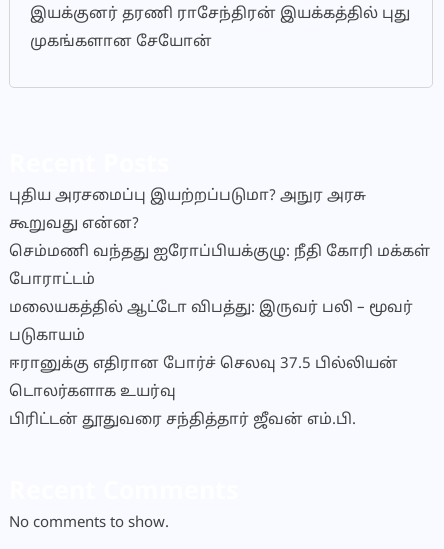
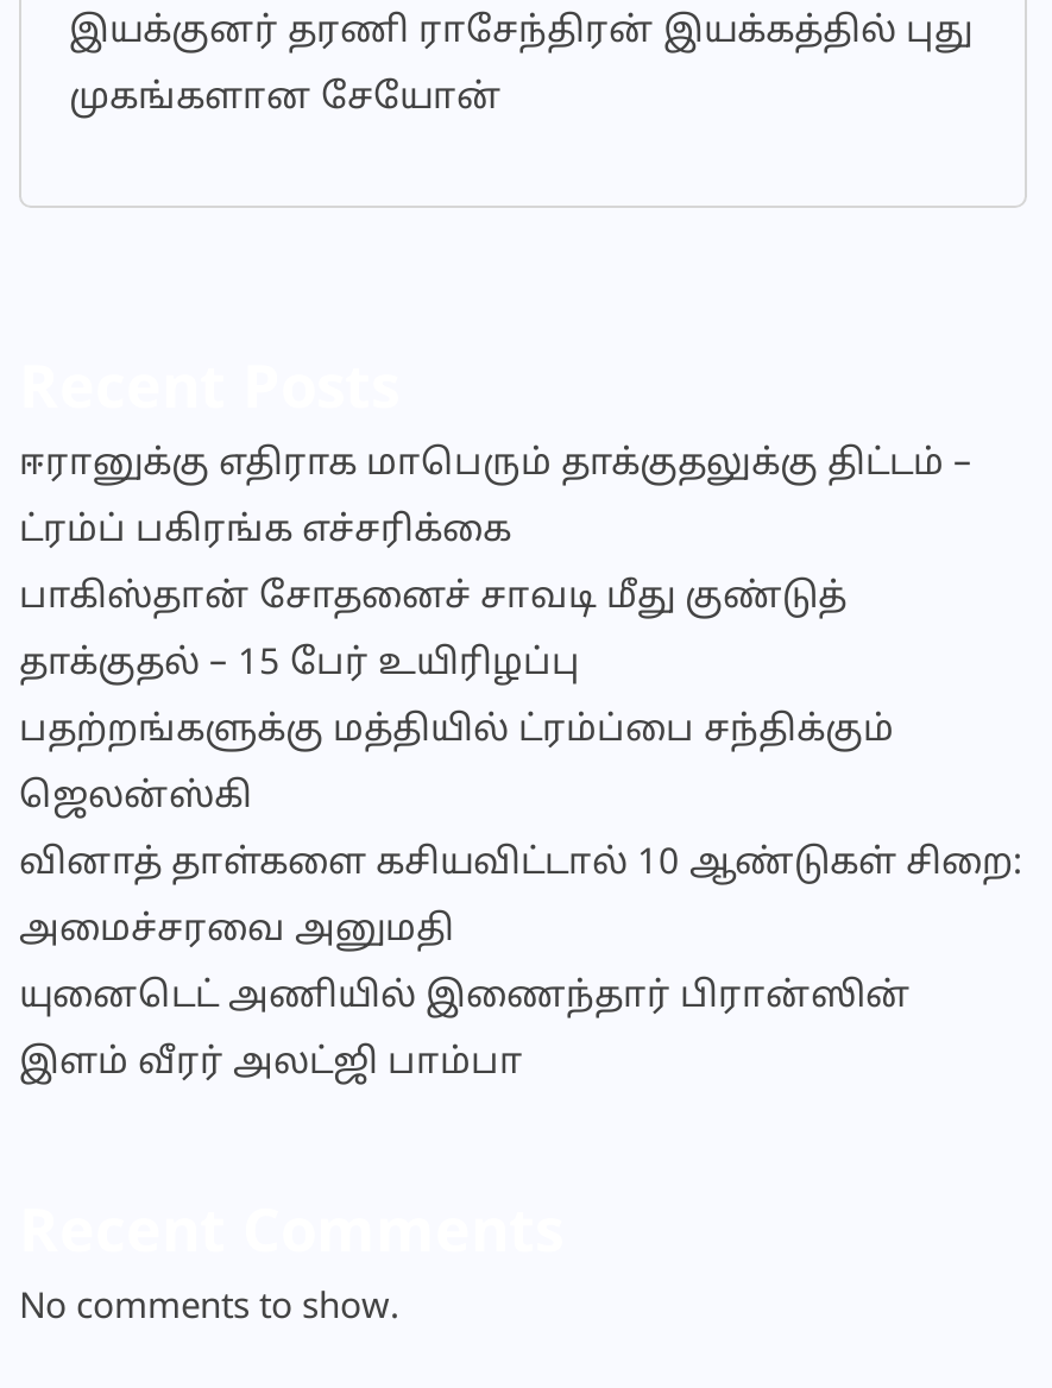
- புதிய அரசமைப்பு இயற்றப்படுமா? அநுர அரசு
- கூறுவது என்ன?
- செம்மணி வந்தது ஐரோப்பியக்குழு: நீதி கோரி மக்கள்
- போராட்டம்
- மலையகத்தில் ஆட்டோ விபத்து: இருவர் பலி – மூவர்
- படுகாயம்
- ஈரானுக்கு எதிரான போர்ச் செலவு 37.5 பில்லியன்
- டொலர்களாக உயர்வு
- பிரிட்டன் தூதுவரை சந்தித்தார் ஜீவன் எம்.பி.
+ ஈரானுக்கு எதிராக மாபெரும் தாக்குதலுக்கு திட்டம் –
+ ட்ரம்ப் பகிரங்க எச்சரிக்கை
+ பாகிஸ்தான் சோதனைச் சாவடி மீது குண்டுத்
+ தாக்குதல் – 15 பேர் உயிரிழப்பு
+ பதற்றங்களுக்கு மத்தியில் ட்ரம்ப்பை சந்திக்கும்
+ ஜெலன்ஸ்கி
+ வினாத் தாள்களை கசியவிட்டால் 10 ஆண்டுகள் சிறை:
+ அமைச்சரவை அனுமதி
+ யுனைடெட் அணியில் இணைந்தார் பிரான்ஸின்
+ இளம் வீரர் அலட்ஜி பாம்பா
